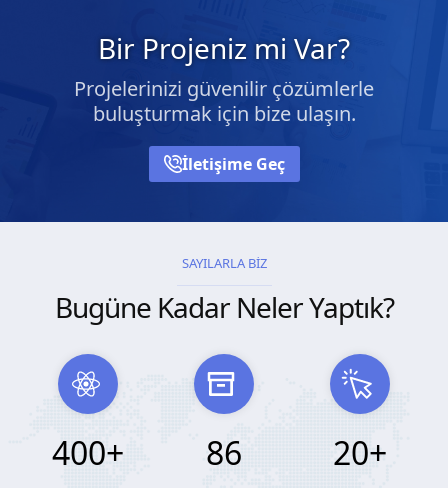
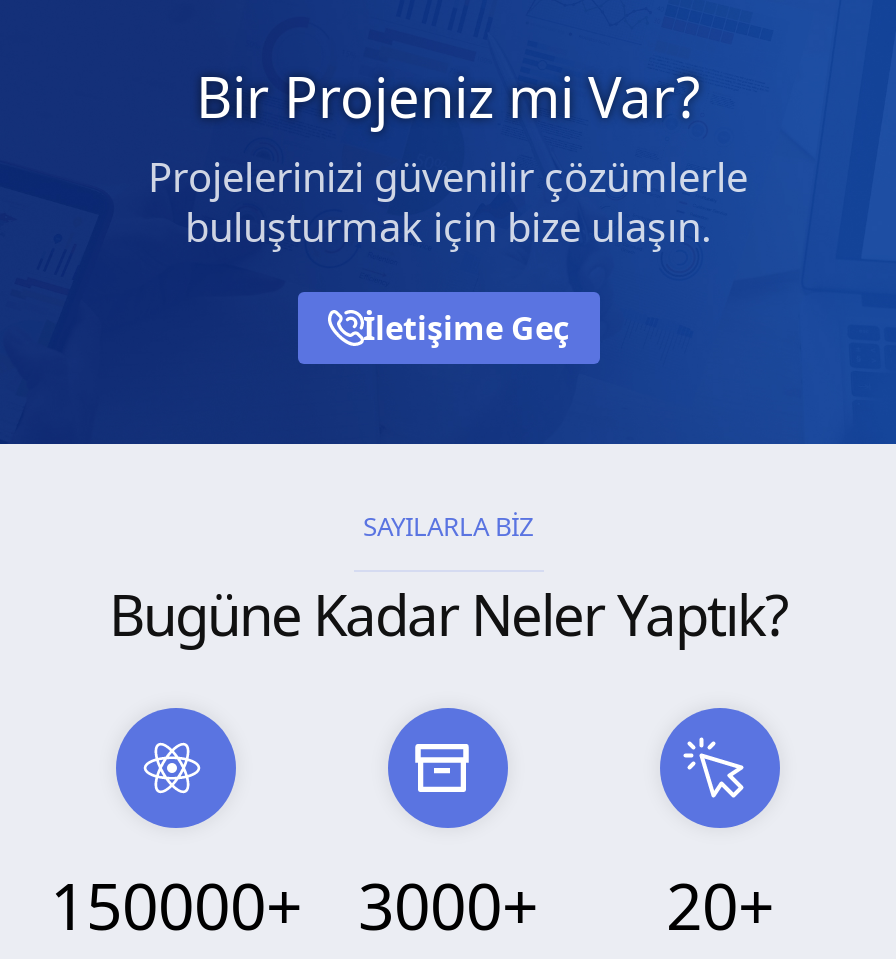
- 400+
+ 150000+

- 86
+ 3000+
